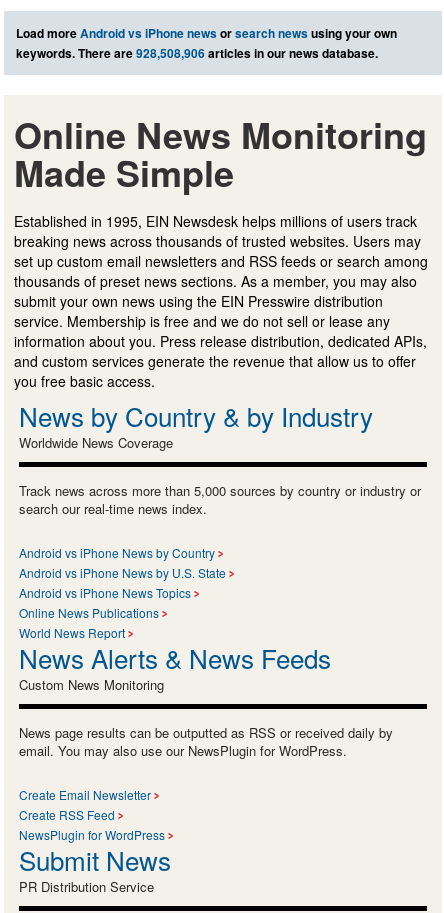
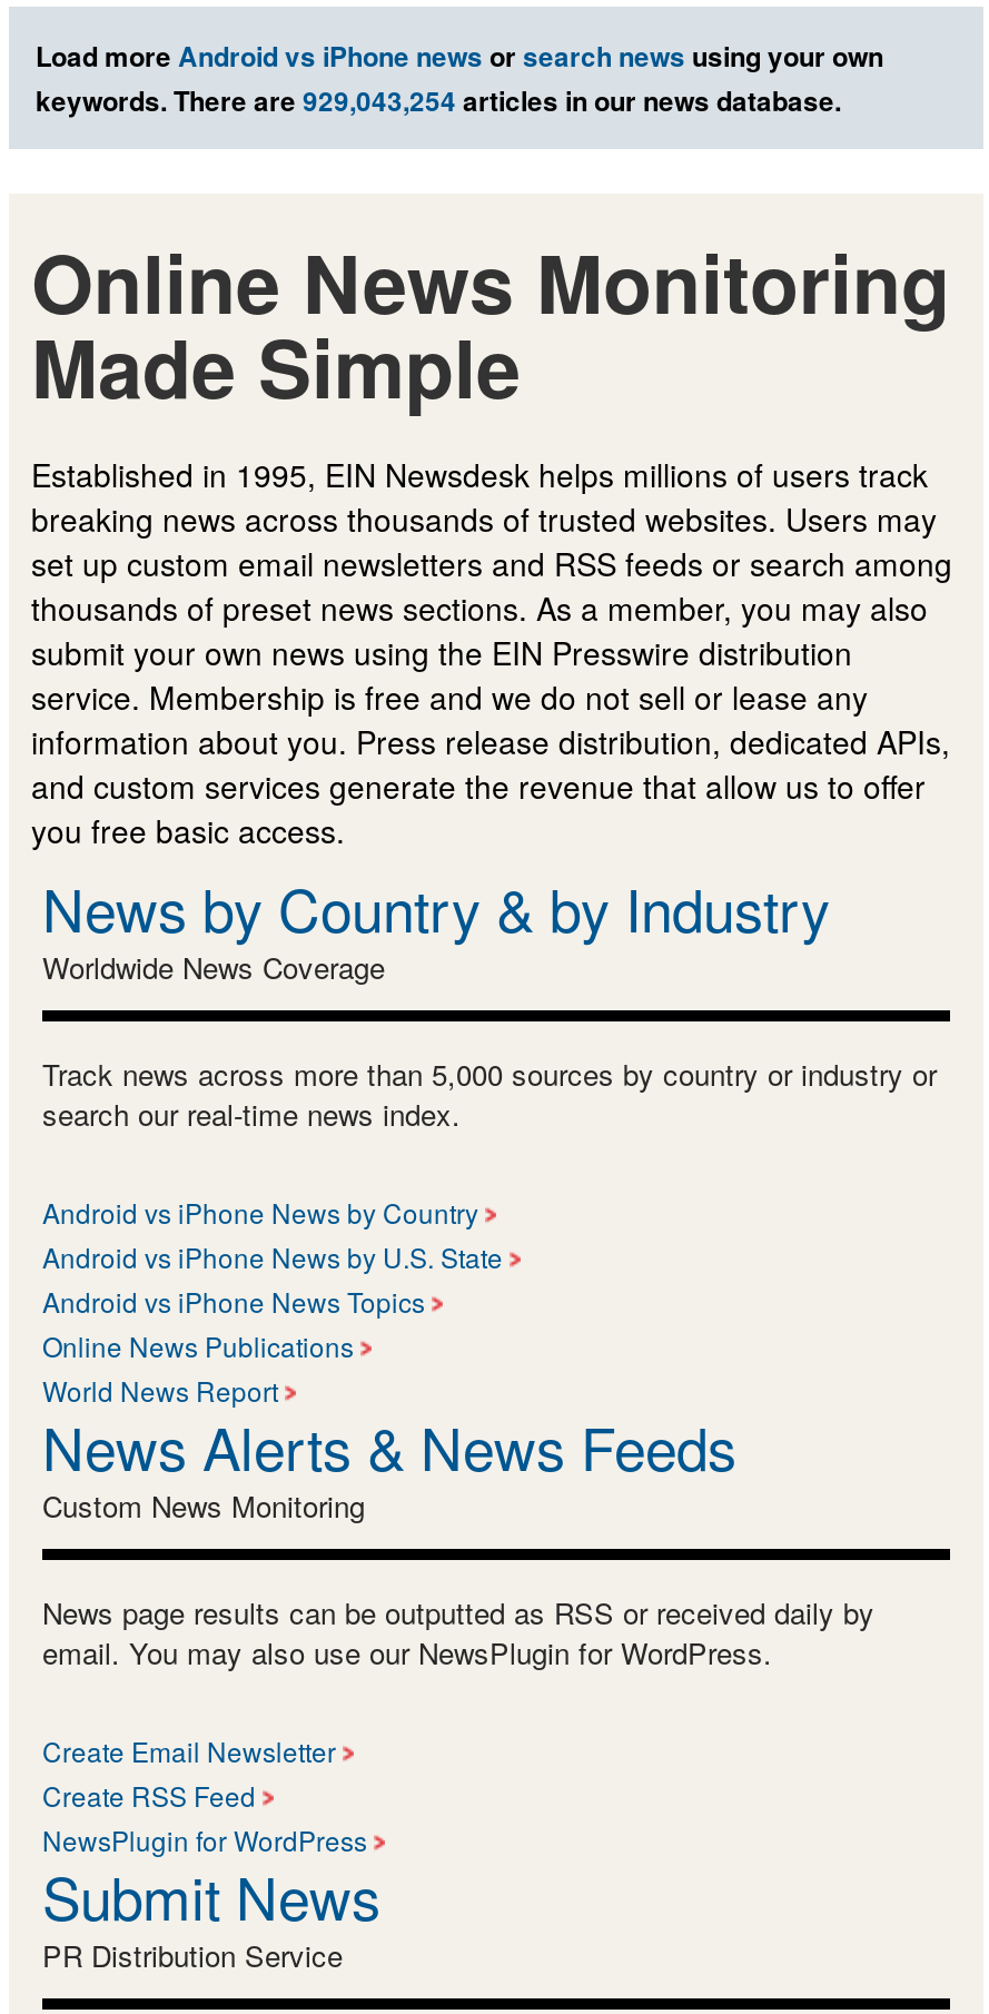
- keywords. There are 928,508,906 articles in our news database.
+ keywords. There are 929,043,254 articles in our news database.
